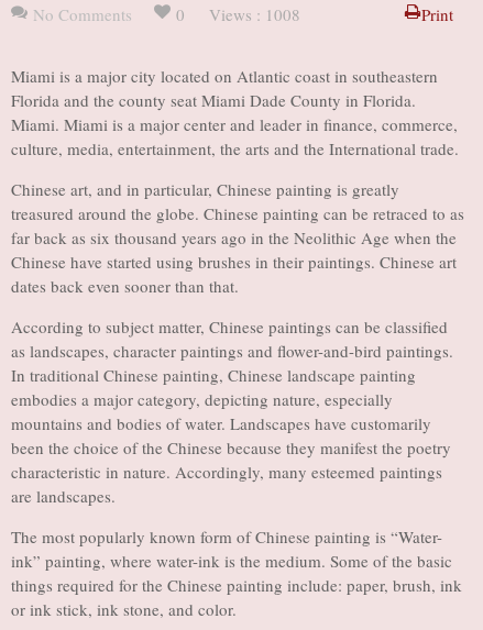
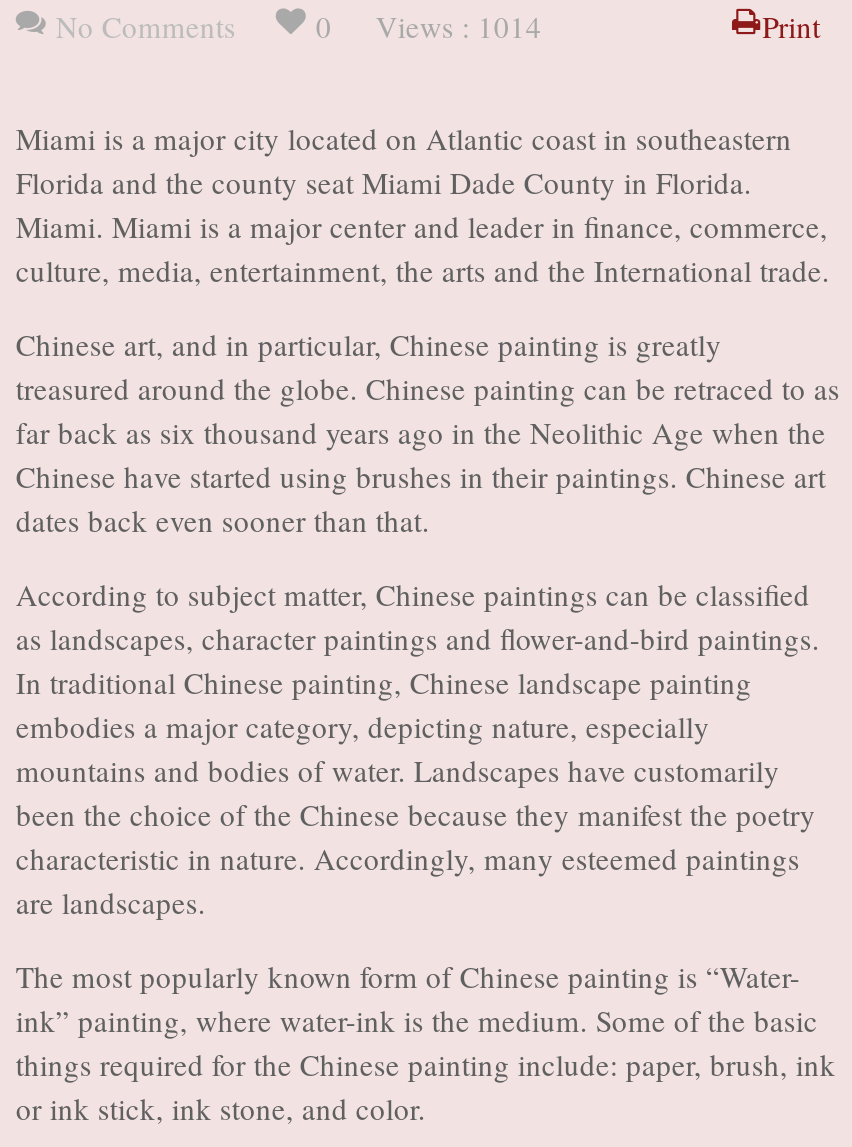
- Views : 1008
+ Views : 1014
